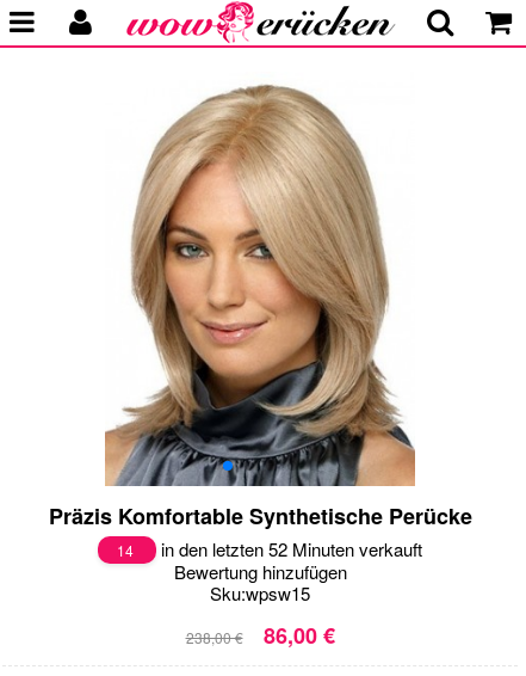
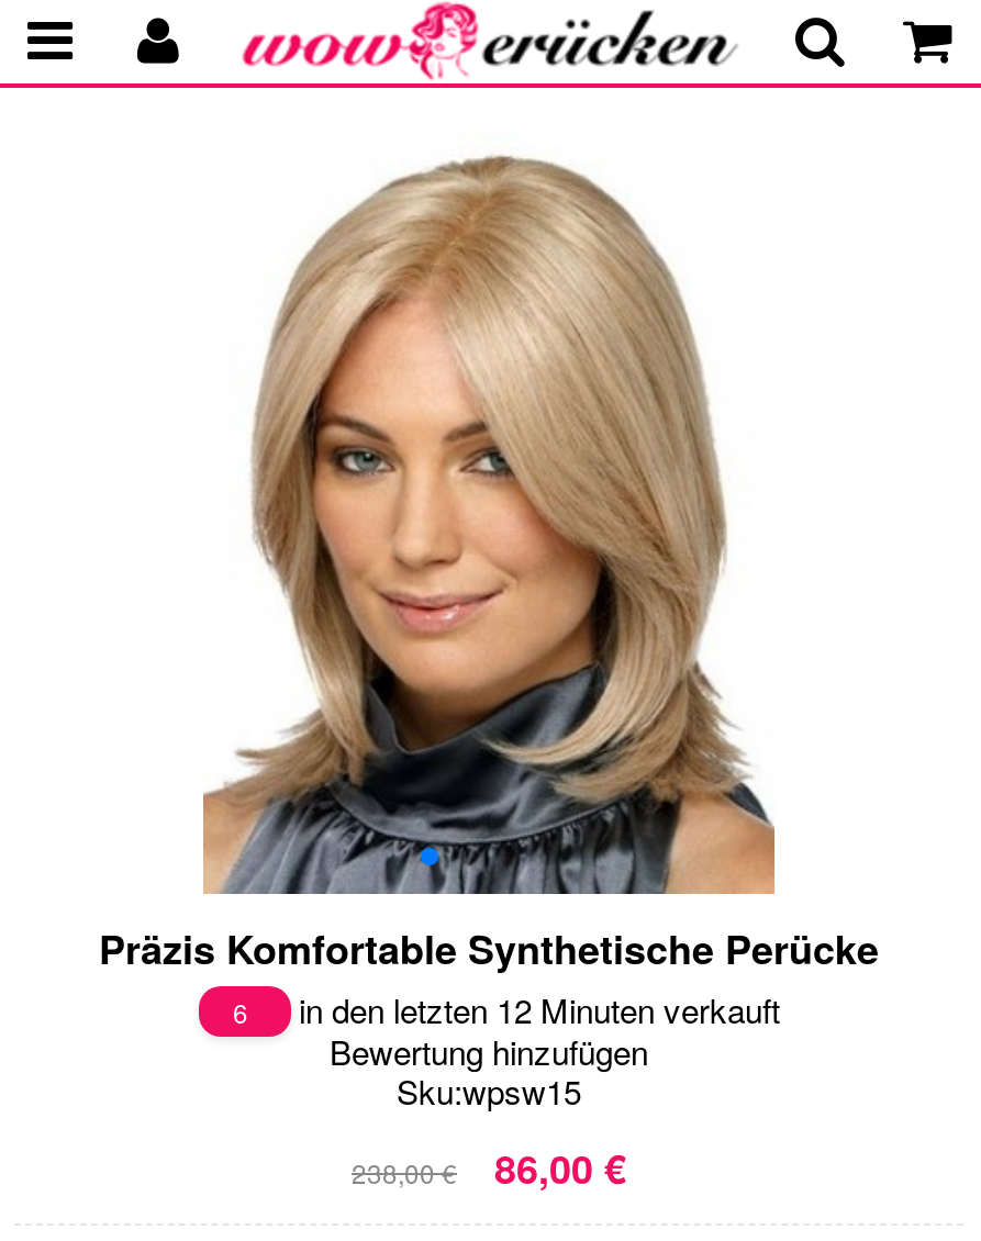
- 14
+ 6

- in den letzten 52 Minuten verkauft
+ in den letzten 12 Minuten verkauft
